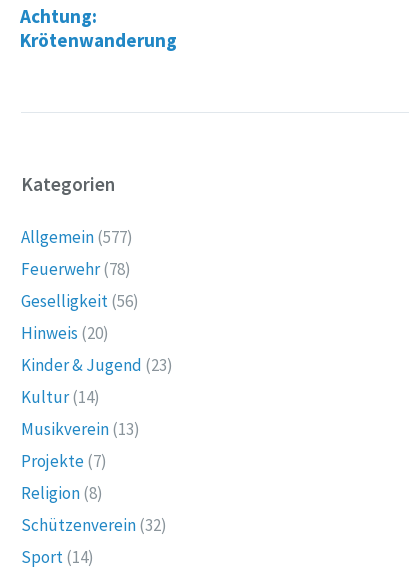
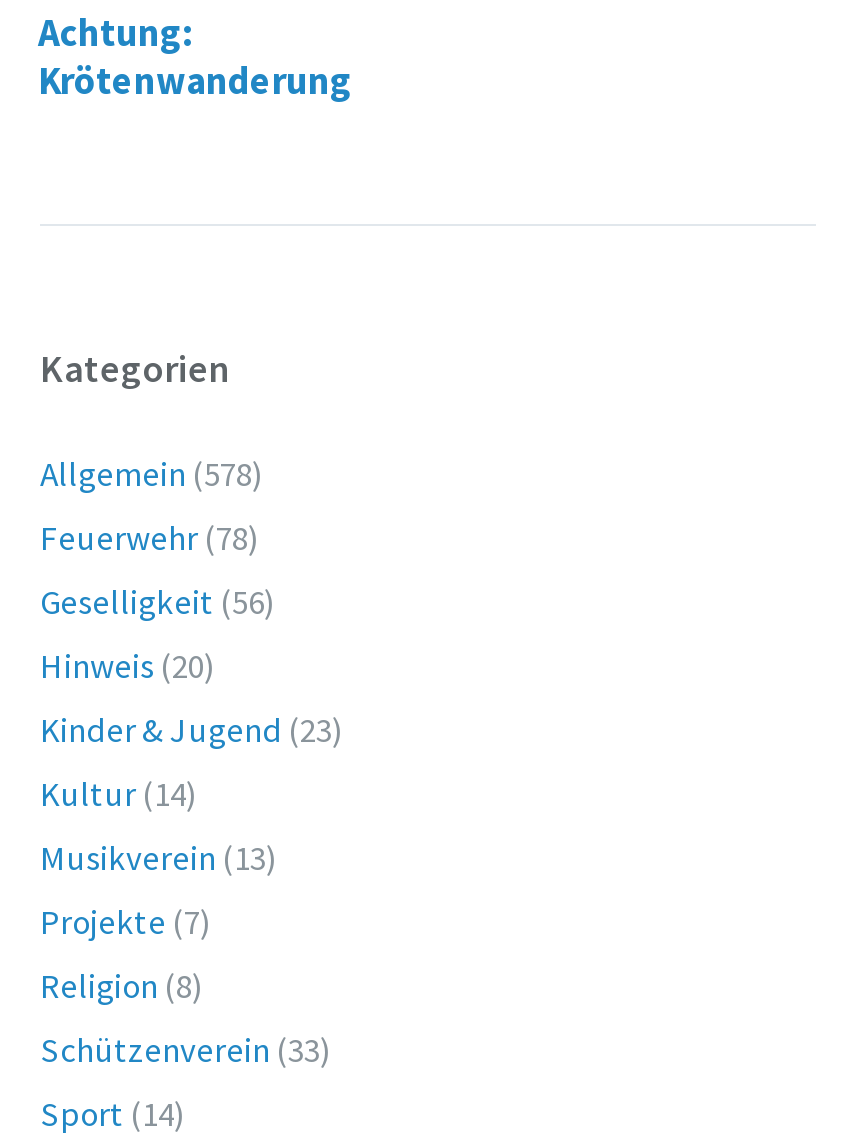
- Allgemein (577)
+ Allgemein (578)

- Schützenverein (32)
+ Schützenverein (33)
